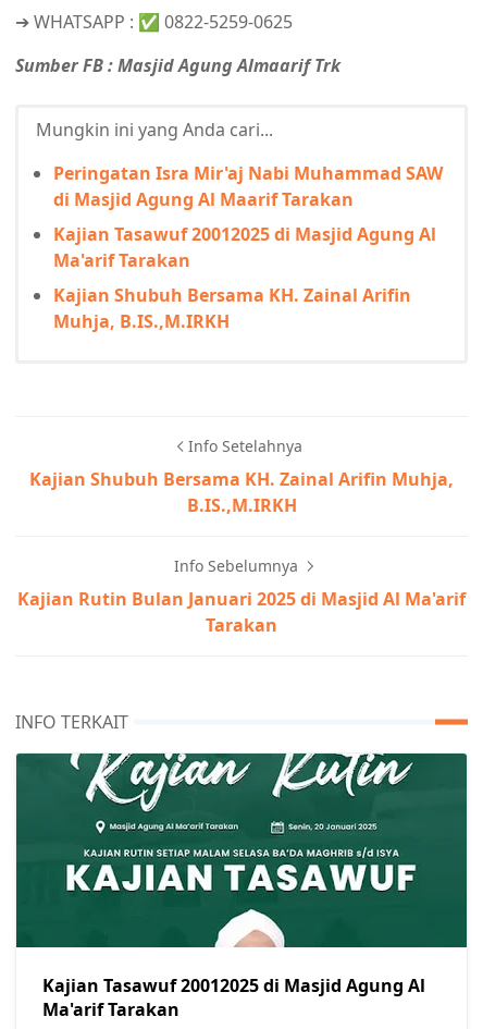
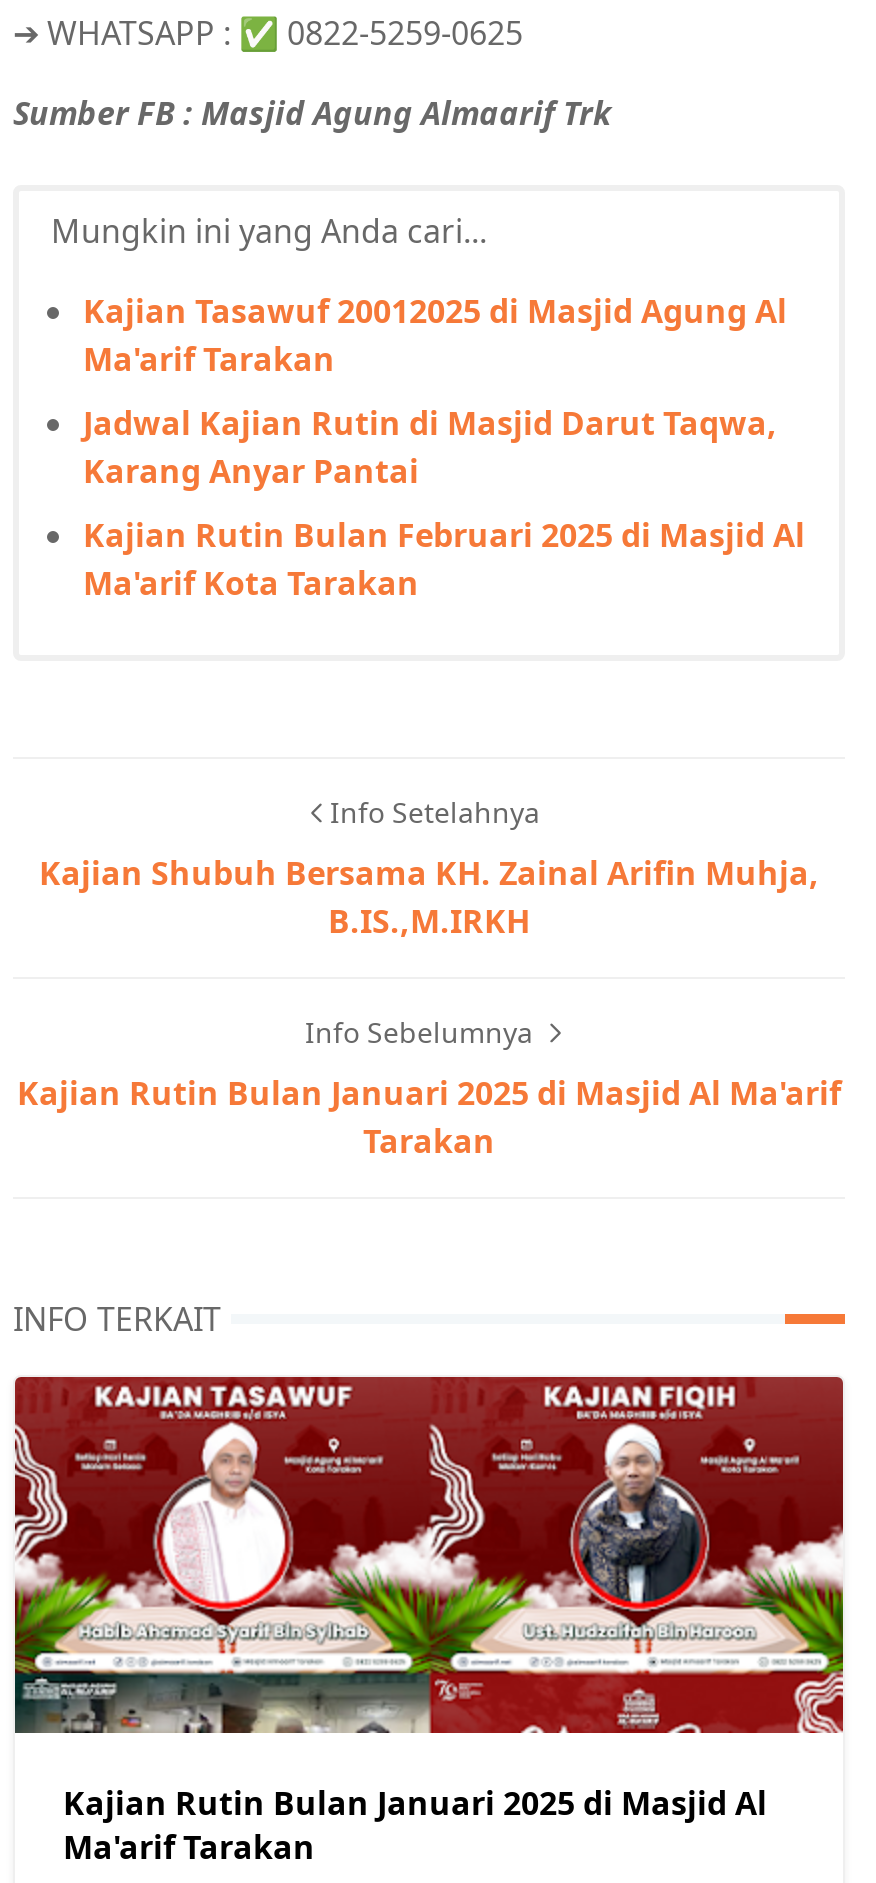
- Peringatan Isra Mir'aj Nabi Muhammad SAW
- di Masjid Agung Al Maarif Tarakan

moved up: Kajian Tasawuf 20012025 di Masjid Agung Al | Ma'arif Tarakan

- Kajian Shubuh Bersama KH. Zainal Arifin
- Muhja, B.IS.,M.IRKH
+ Jadwal Kajian Rutin di Masjid Darut Taqwa,
+ Karang Anyar Pantai
+ Kajian Rutin Bulan Februari 2025 di Masjid Al
+ Ma'arif Kota Tarakan

- [image]
- Kajian Tasawuf 20012025 di Masjid Agung Al
+ [image]
+ Kajian Rutin Bulan Januari 2025 di Masjid Al
